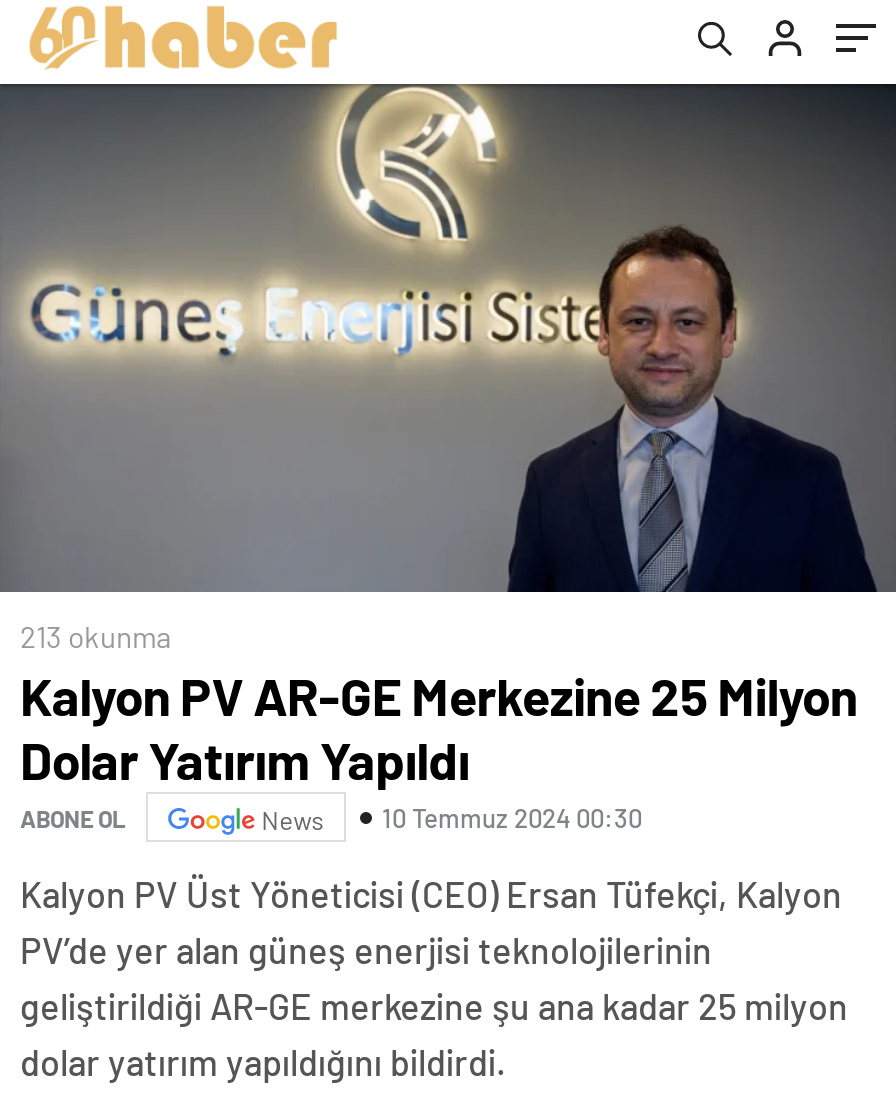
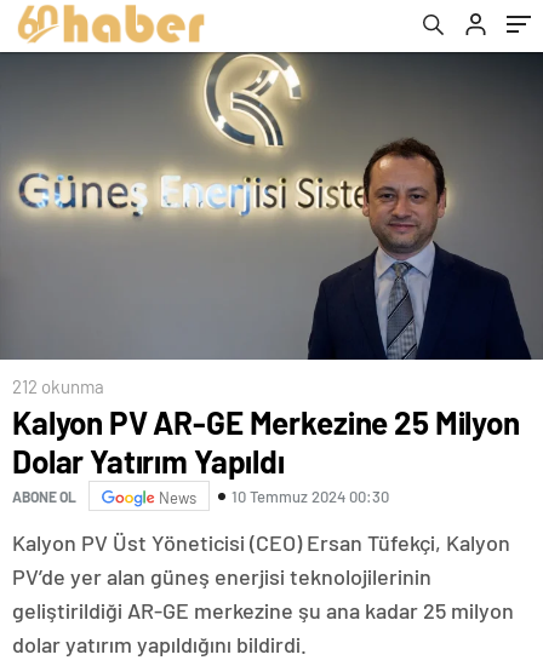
- 213 okunma
+ 212 okunma
